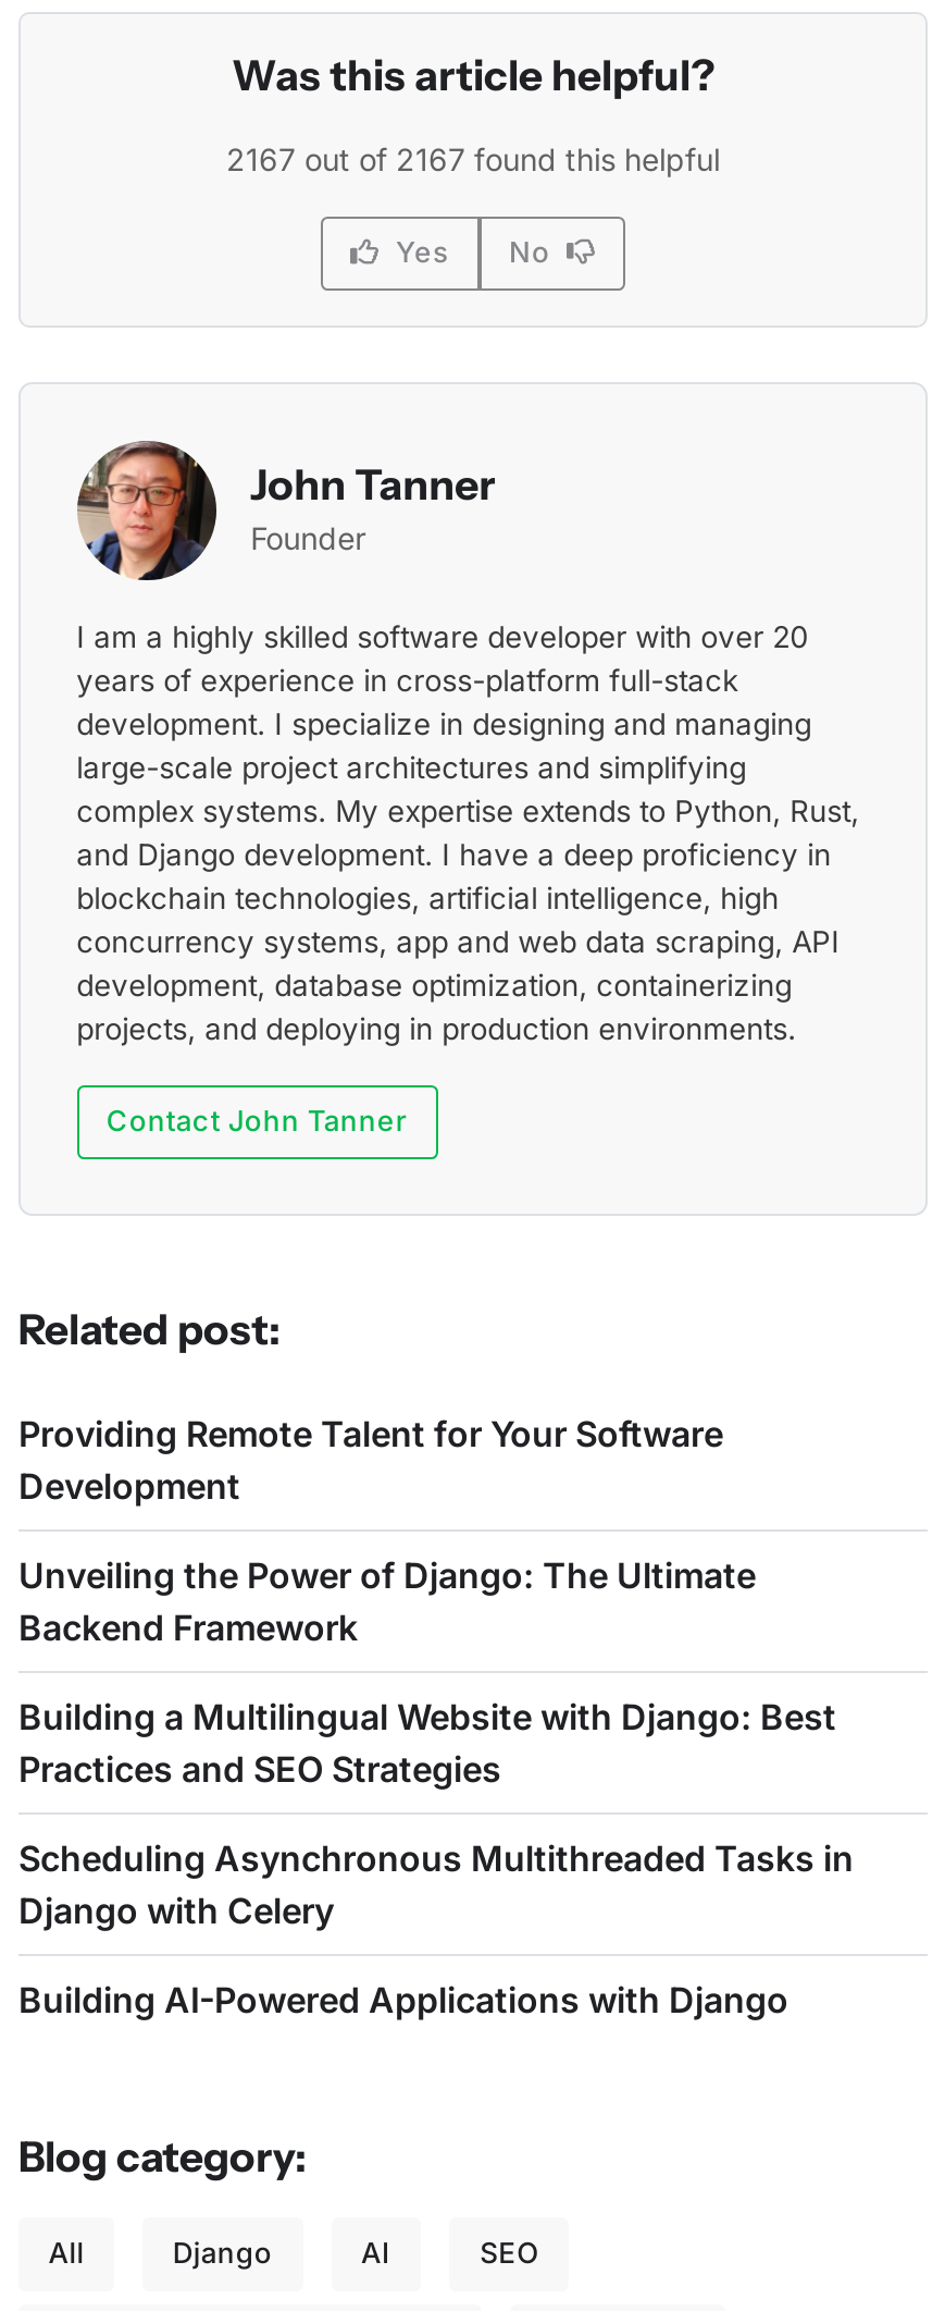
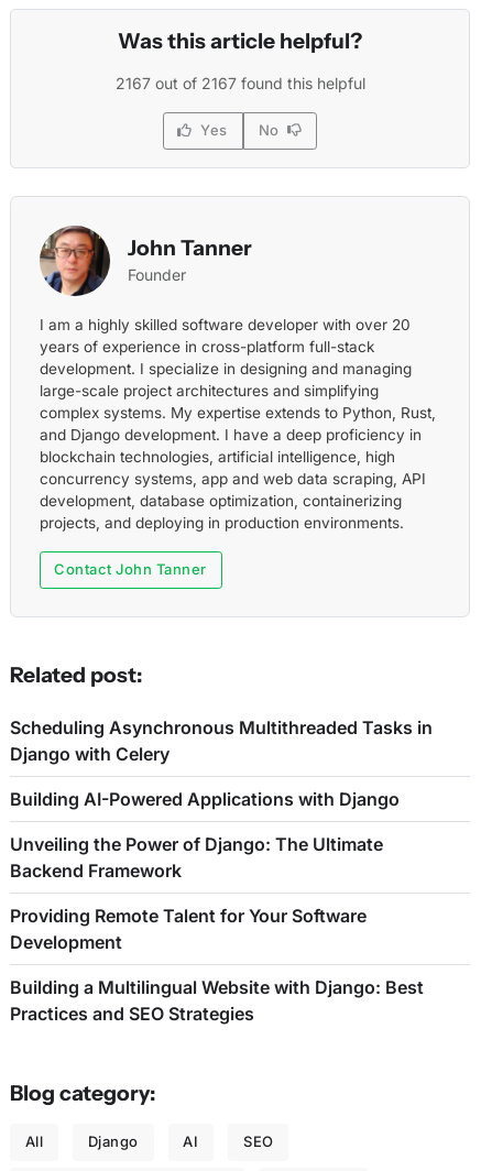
moved down: Unveiling the Power of Django: The Ultimate | Backend Framework | Providing Remote Talent for Your Software | Development | Building a Multilingual Website with Django: Best | Practices and SEO Strategies

moved up: Scheduling Asynchronous Multithreaded Tasks in | Django with Celery | Building AI-Powered Applications with Django
